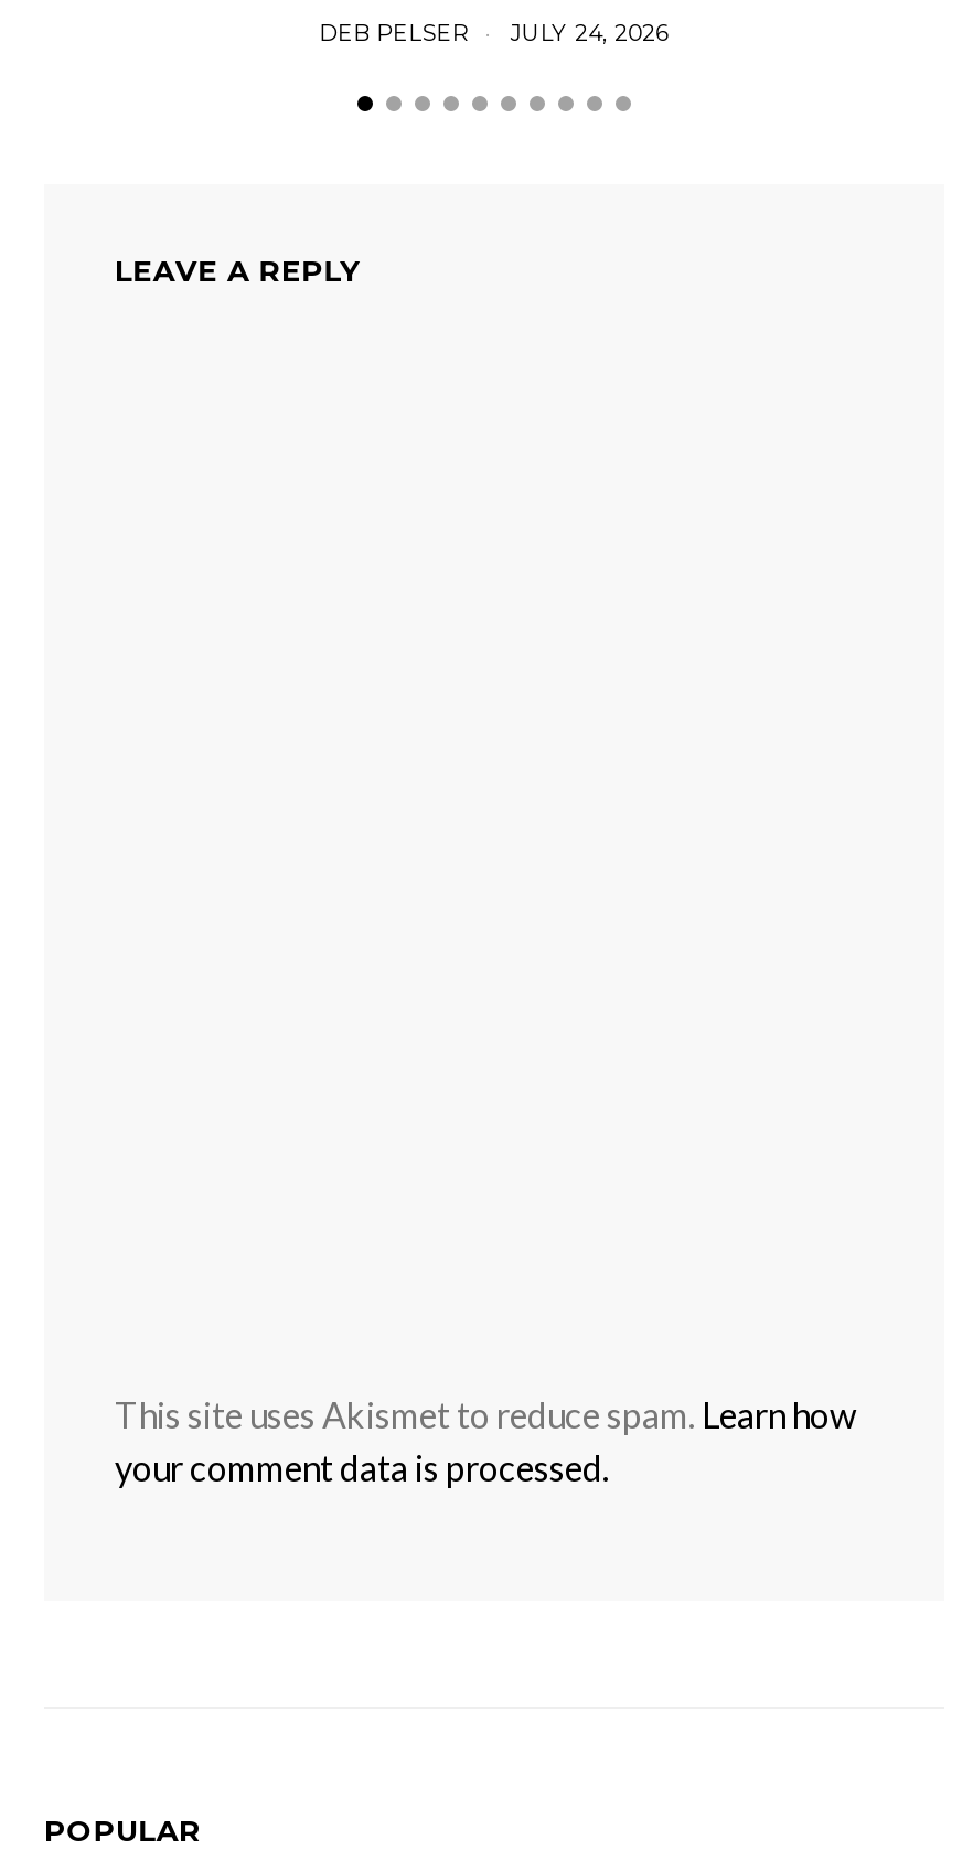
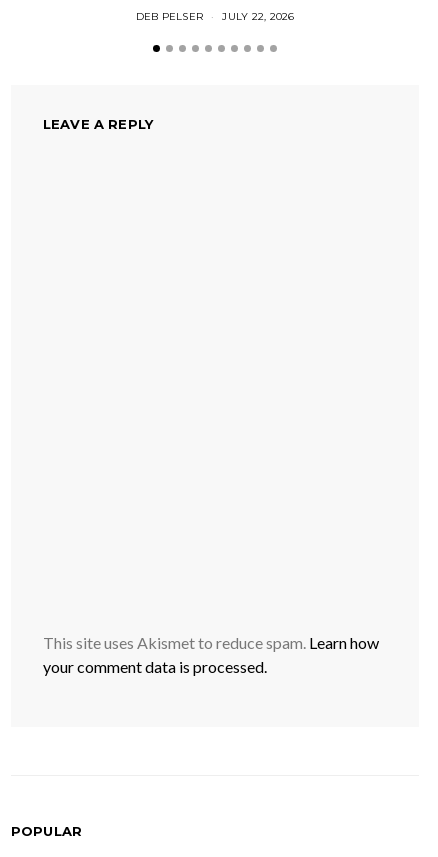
- DEB PELSER JULY 24, 2026
+ DEB PELSER JULY 22, 2026
